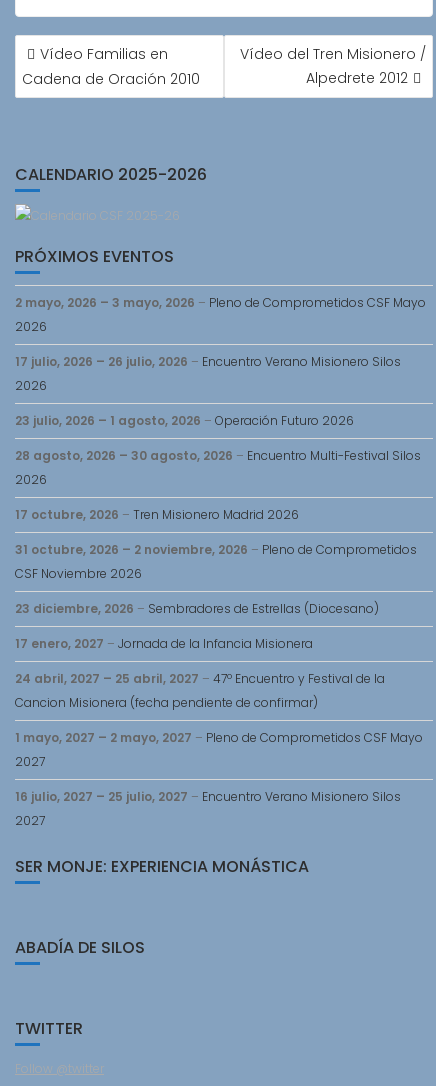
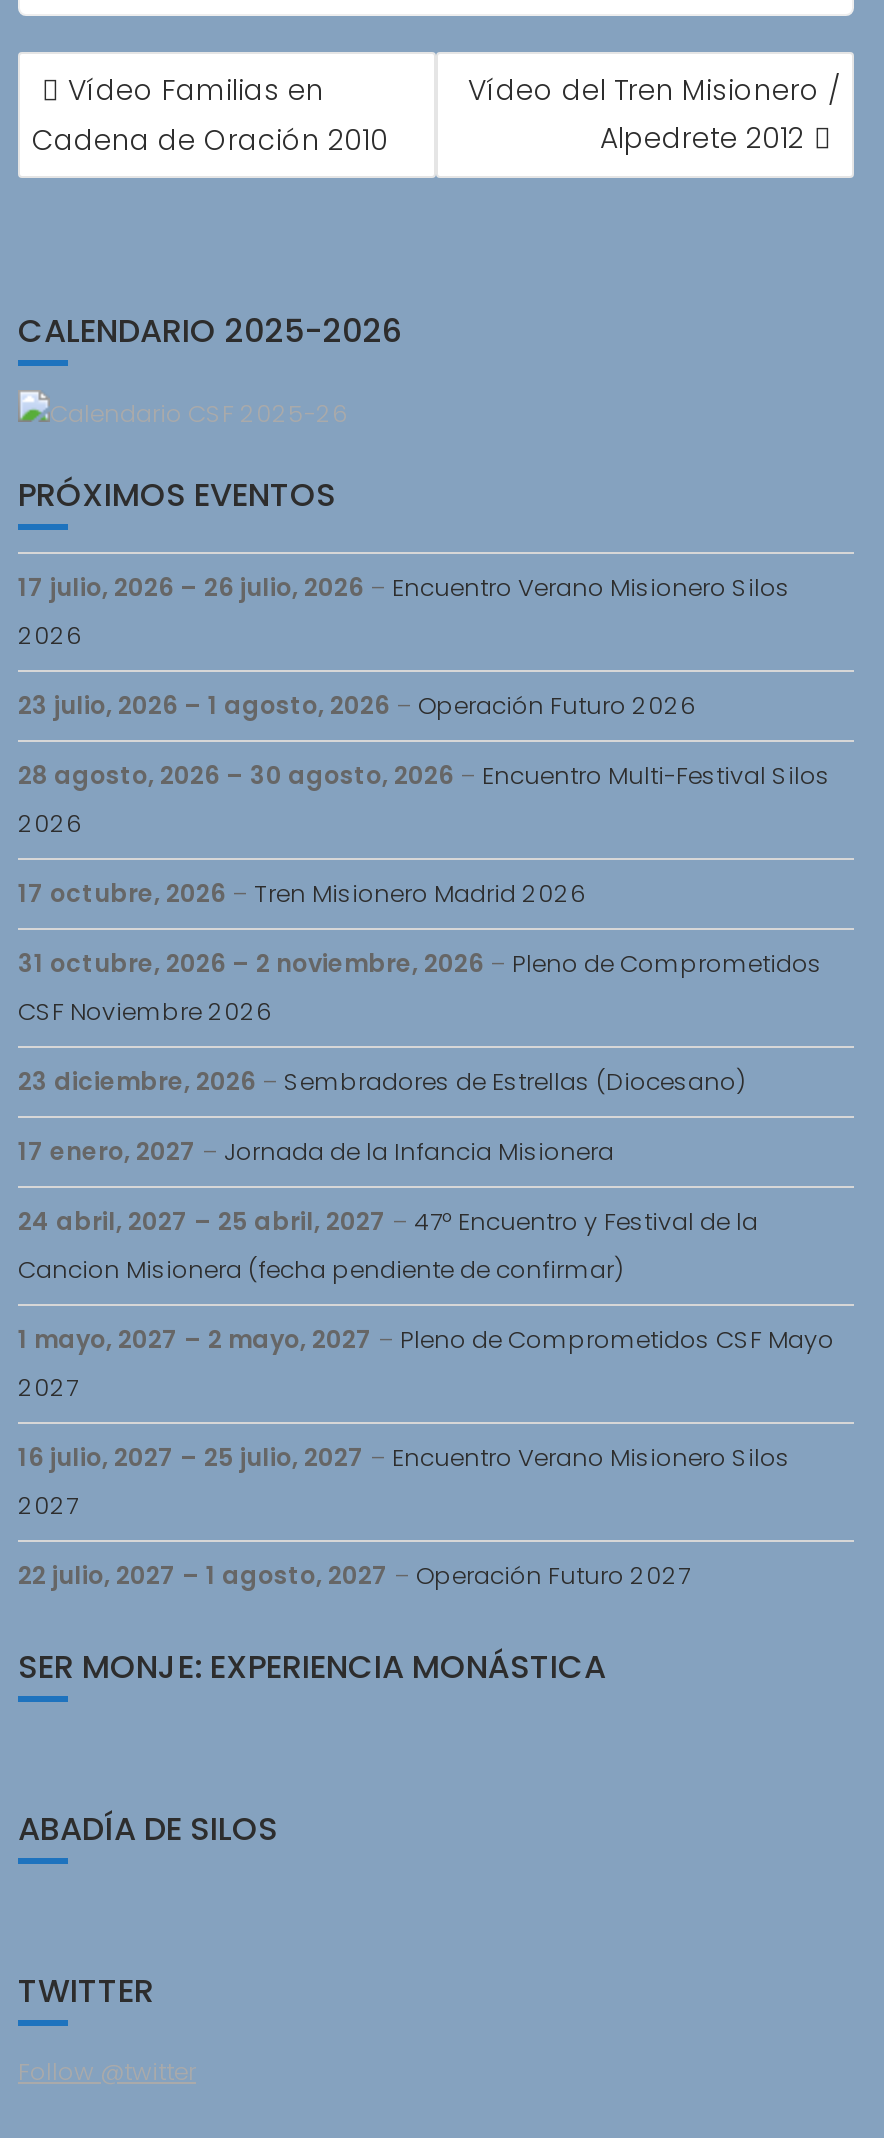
- 2 mayo, 2026 – 3 mayo, 2026 – Pleno de Comprometidos CSF Mayo
- 2026

moved up: 17 julio, 2026 – 26 julio, 2026 – Encuentro Verano Misionero Silos | 2026 | 23 julio, 2026 – 1 agosto, 2026 – Operación Futuro 2026 | ... | 16 julio, 2027 – 25 julio, 2027 – Encuentro Verano Misionero Silos | 2027

+ 22 julio, 2027 – 1 agosto, 2027 – Operación Futuro 2027
